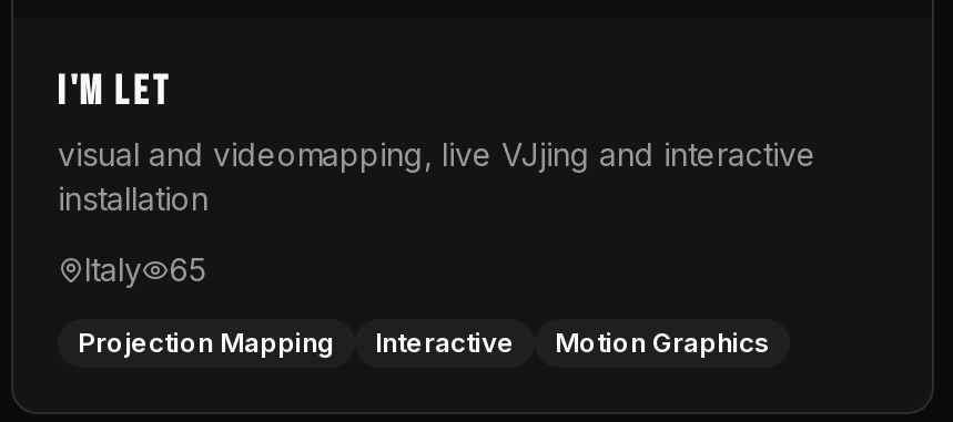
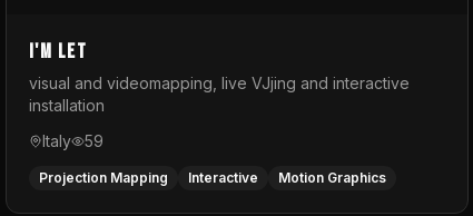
- Italy 65
+ Italy 59
